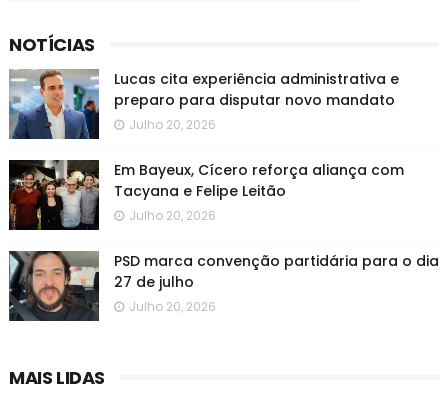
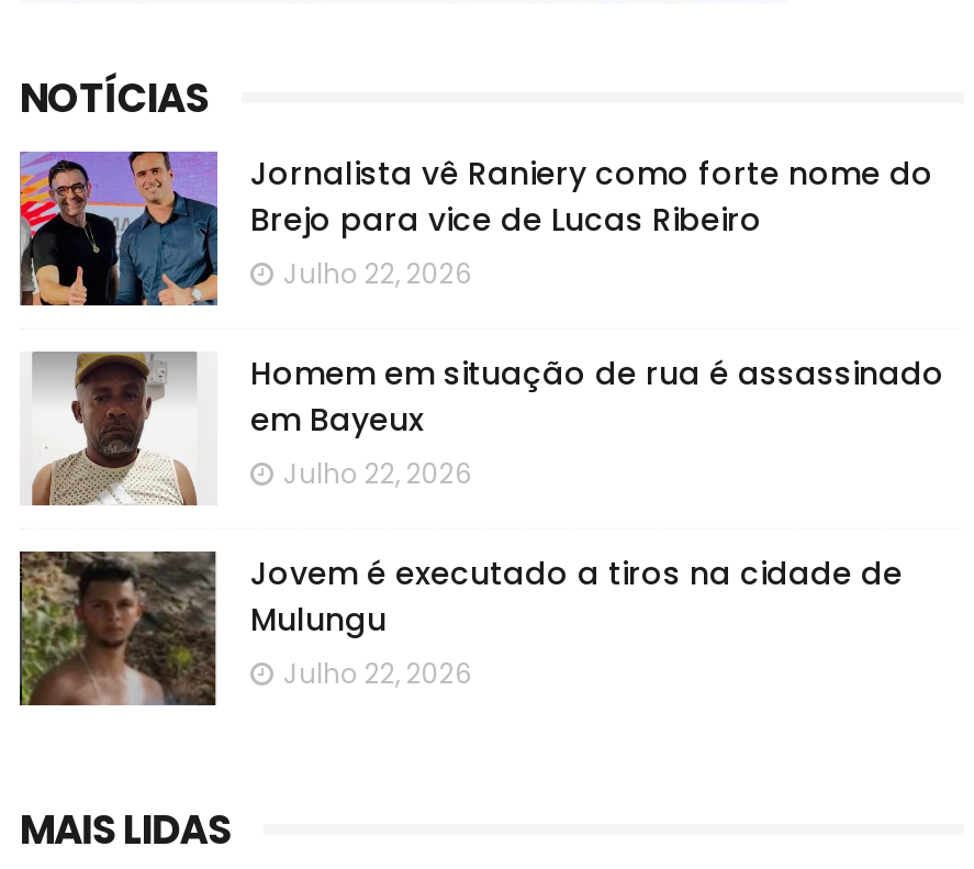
- [image]
- Lucas cita experiência administrativa e
- preparo para disputar novo mandato
- Julho 20, 2026
+ [image]
+ Jornalista vê Raniery como forte nome do
+ Brejo para vice de Lucas Ribeiro
+ Julho 22, 2026

- [image]
- Em Bayeux, Cícero reforça aliança com
- Tacyana e Felipe Leitão
- Julho 20, 2026
+ [image]
+ Homem em situação de rua é assassinado
+ em Bayeux
+ Julho 22, 2026

- [image]
- PSD marca convenção partidária para o dia
- 27 de julho
- Julho 20, 2026
+ [image]
+ Jovem é executado a tiros na cidade de
+ Mulungu
+ Julho 22, 2026
